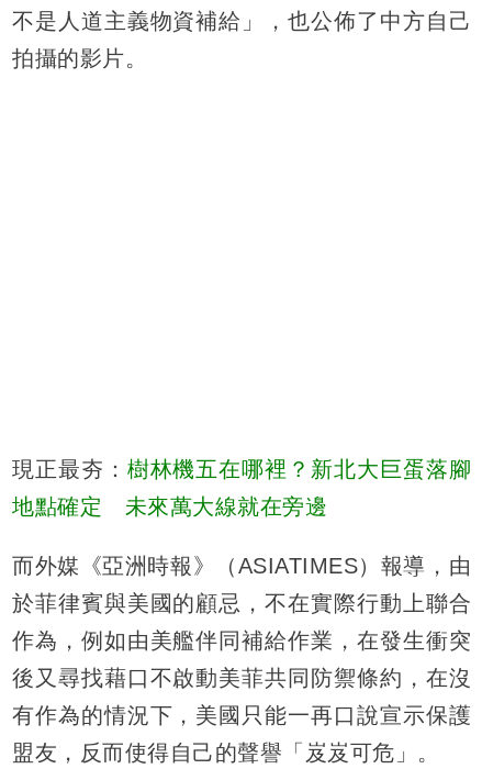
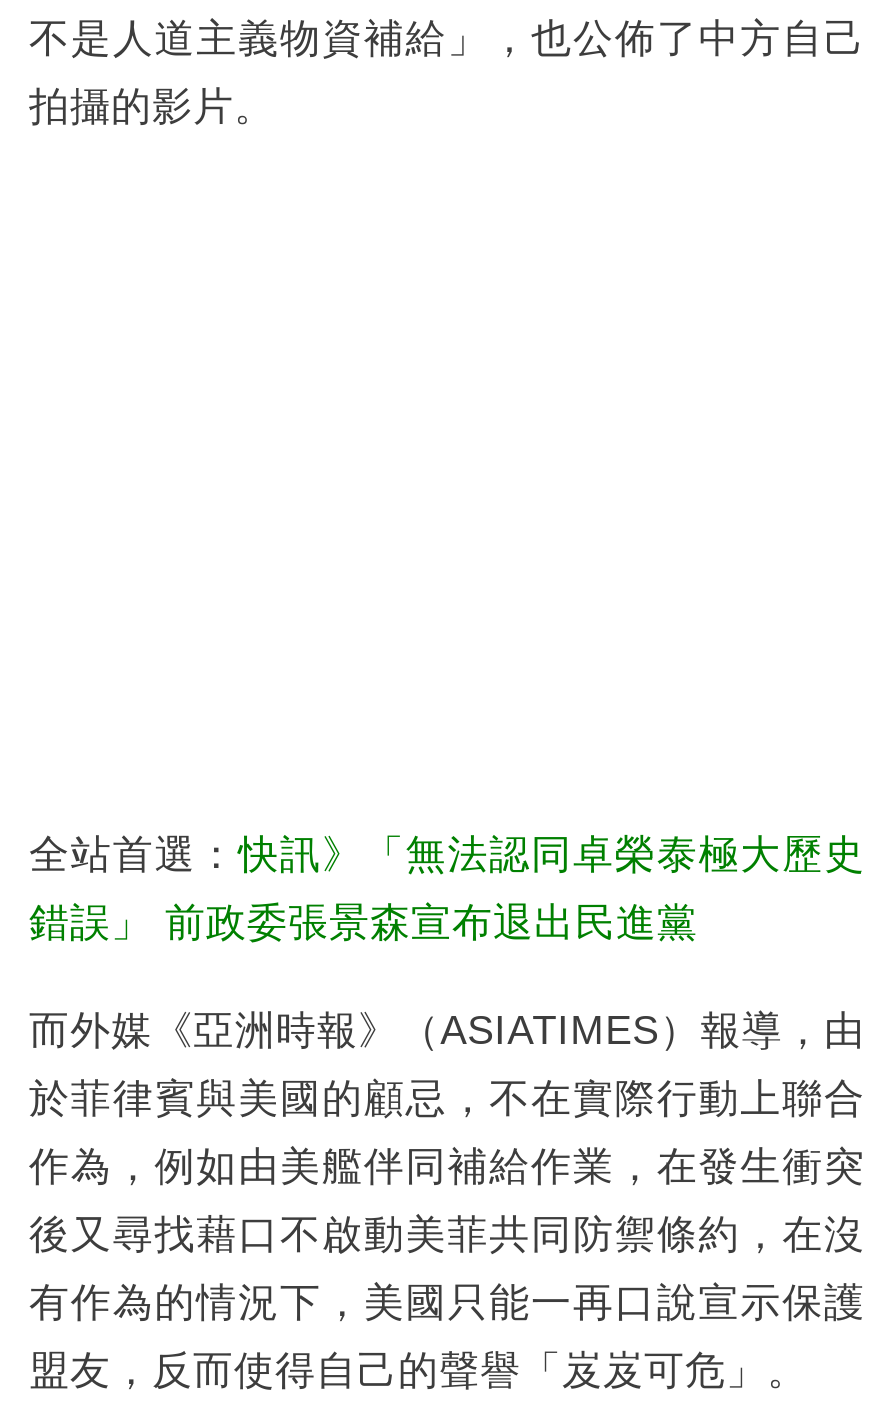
- 現正最夯：樹林機五在哪裡？新北大巨蛋落腳
+ 全站首選：快訊》「無法認同卓榮泰極大歷史

- 地點確定 未來萬大線就在旁邊
+ 錯誤」 前政委張景森宣布退出民進黨
